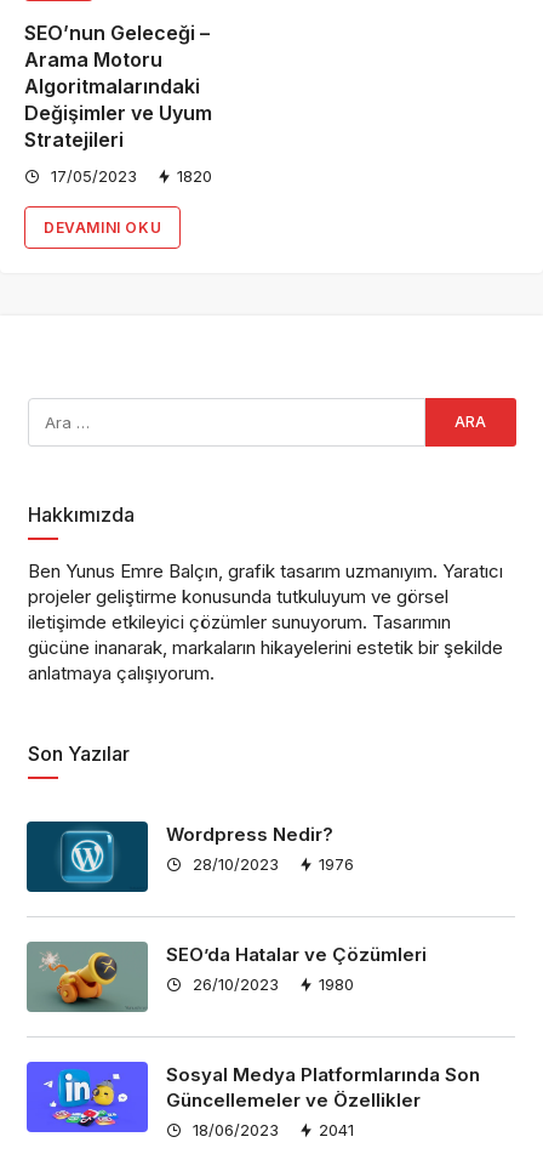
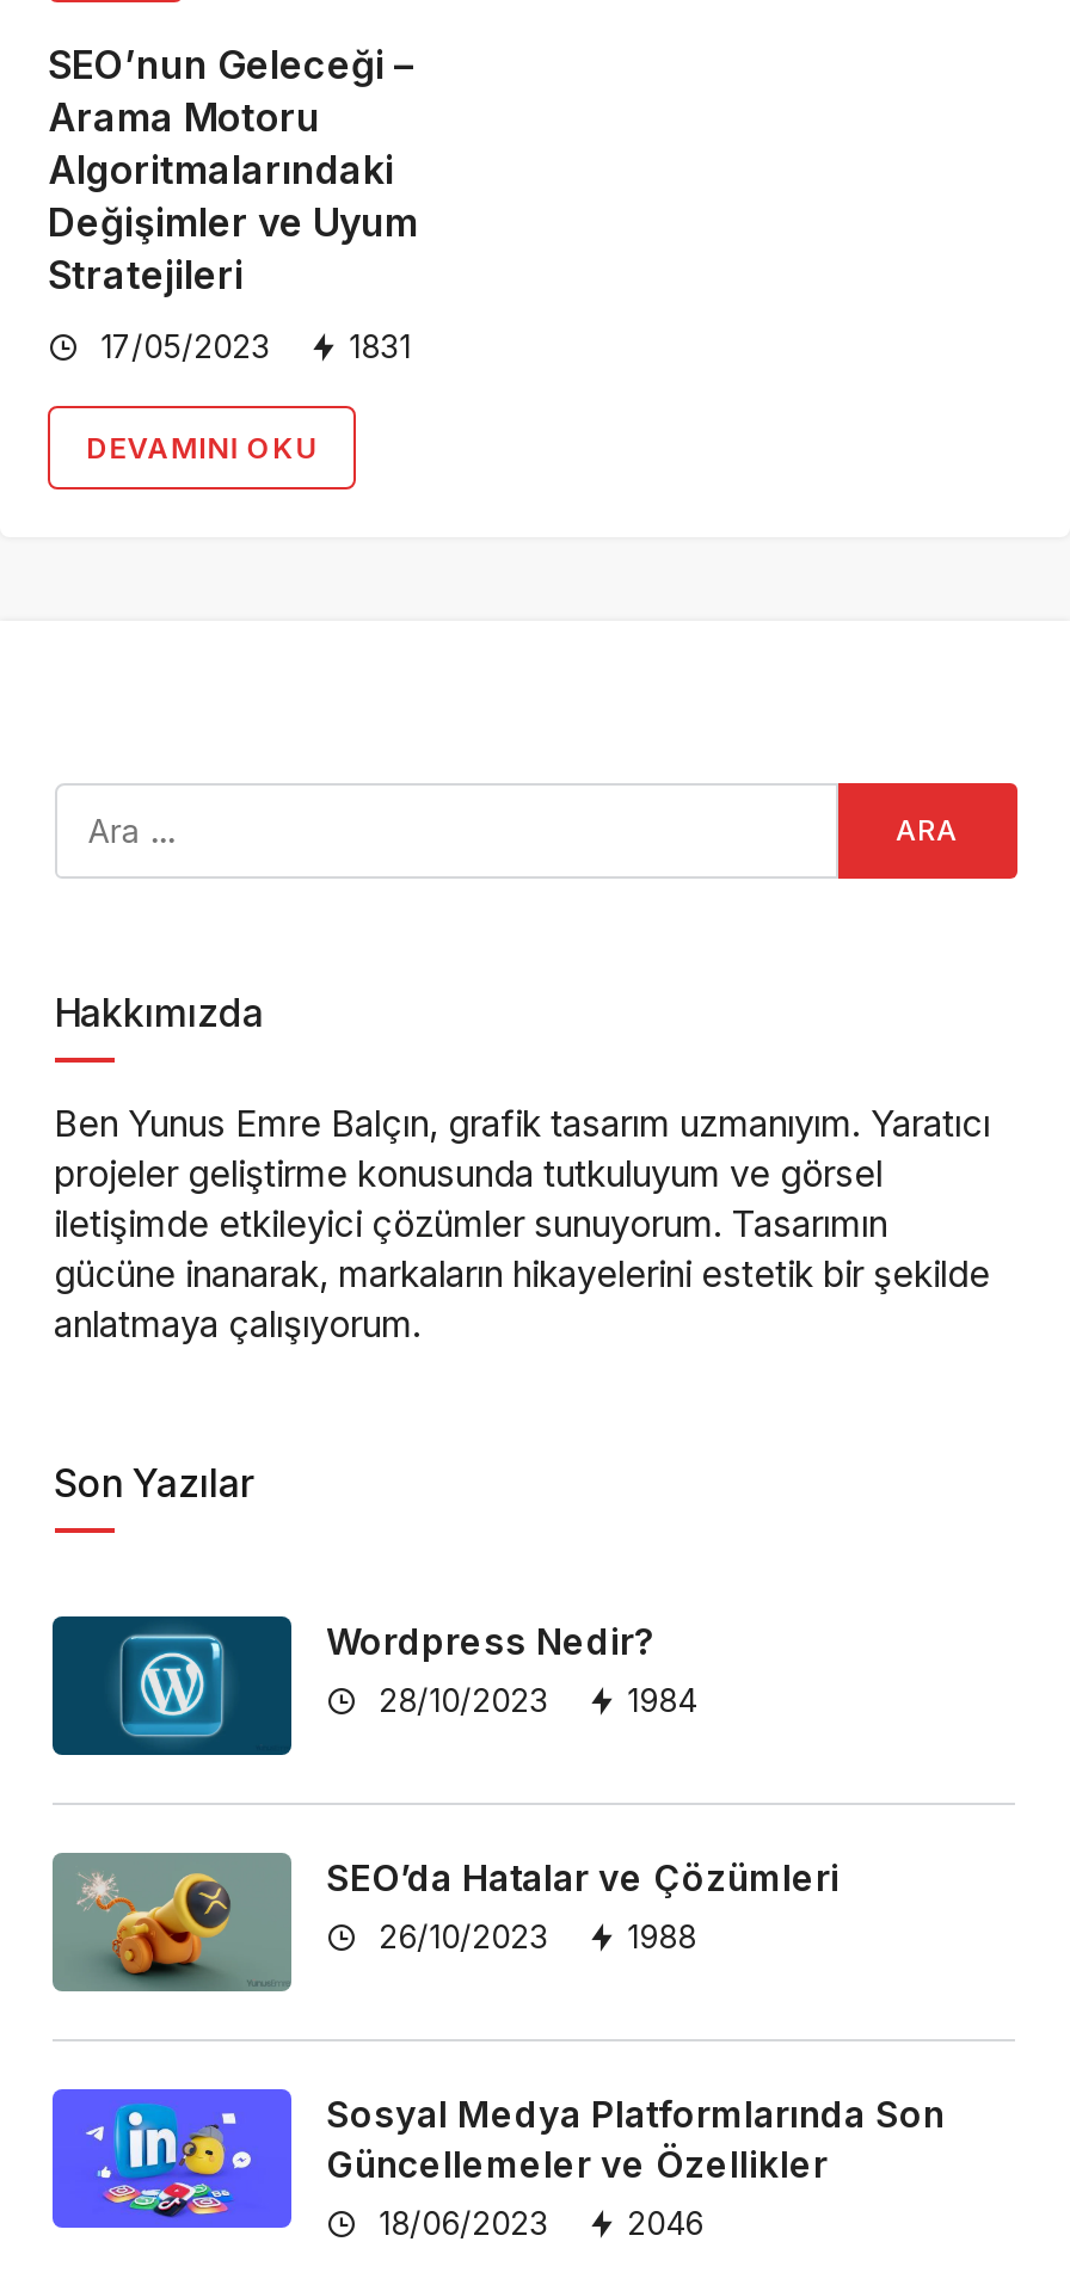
- 17/05/2023 1820
+ 17/05/2023 1831

- 28/10/2023 1976
+ 28/10/2023 1984

- 26/10/2023 1980
+ 26/10/2023 1988

- 18/06/2023 2041
+ 18/06/2023 2046
